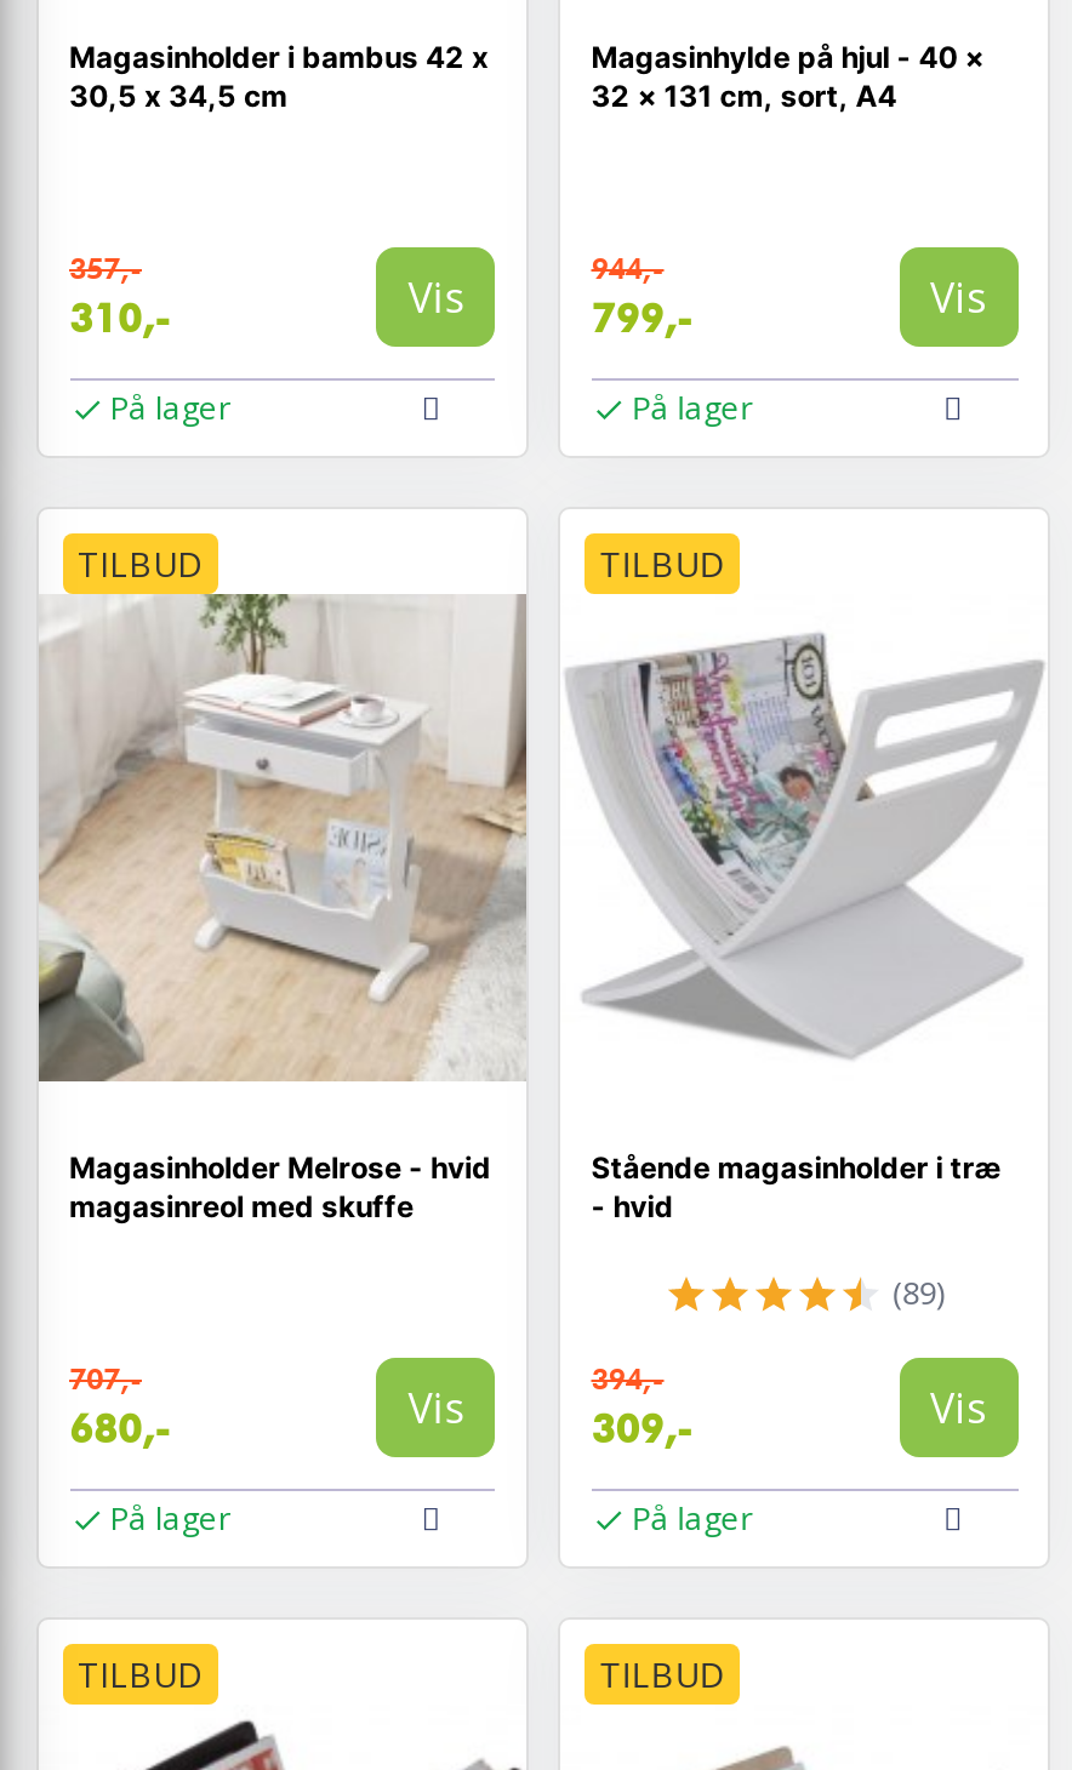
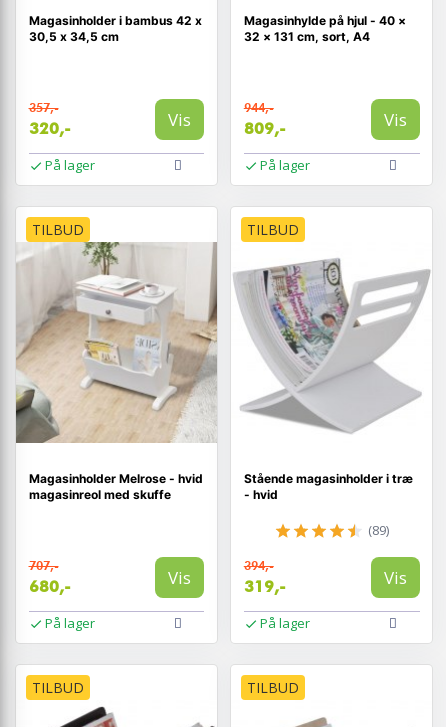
- 310,-
+ 320,-

- 799,-
+ 809,-

- 309,-
+ 319,-
